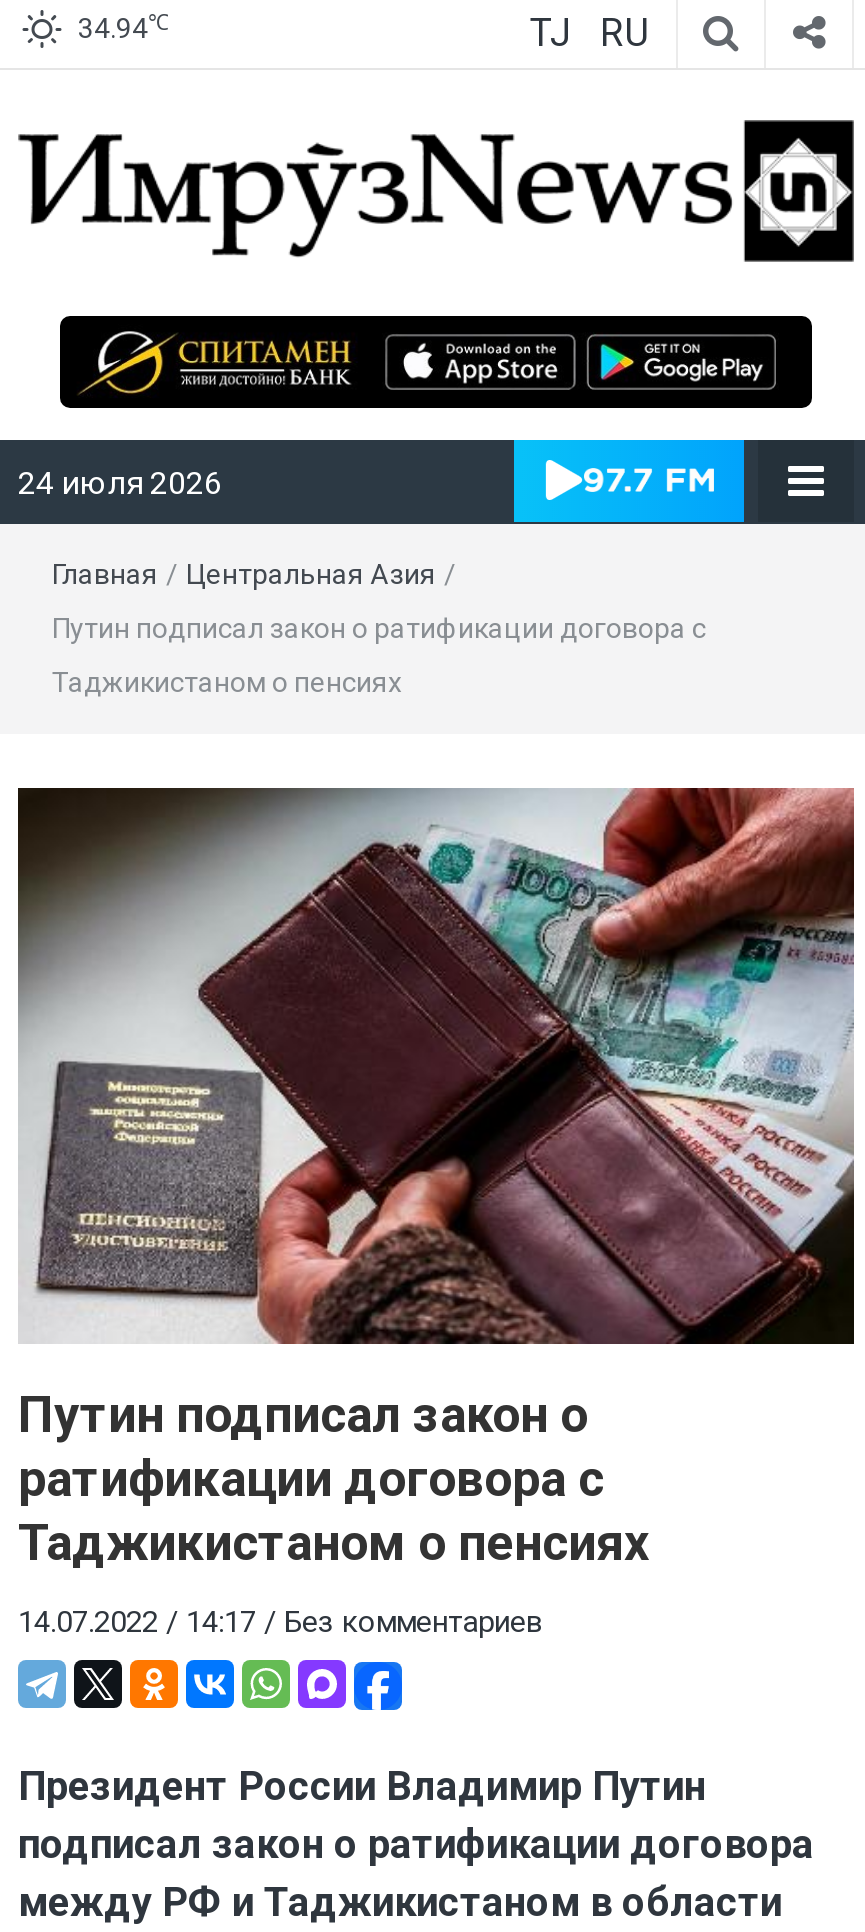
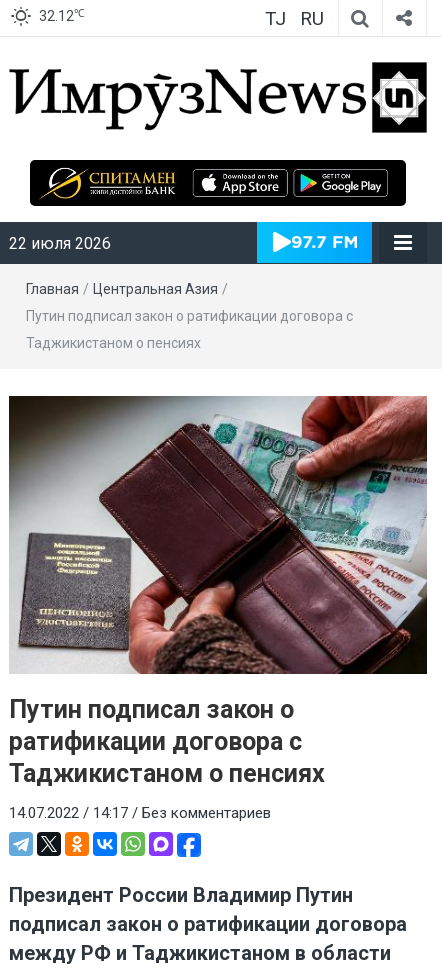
- 34.94℃
+ 32.12℃

- 24 июля 2026
+ 22 июля 2026
